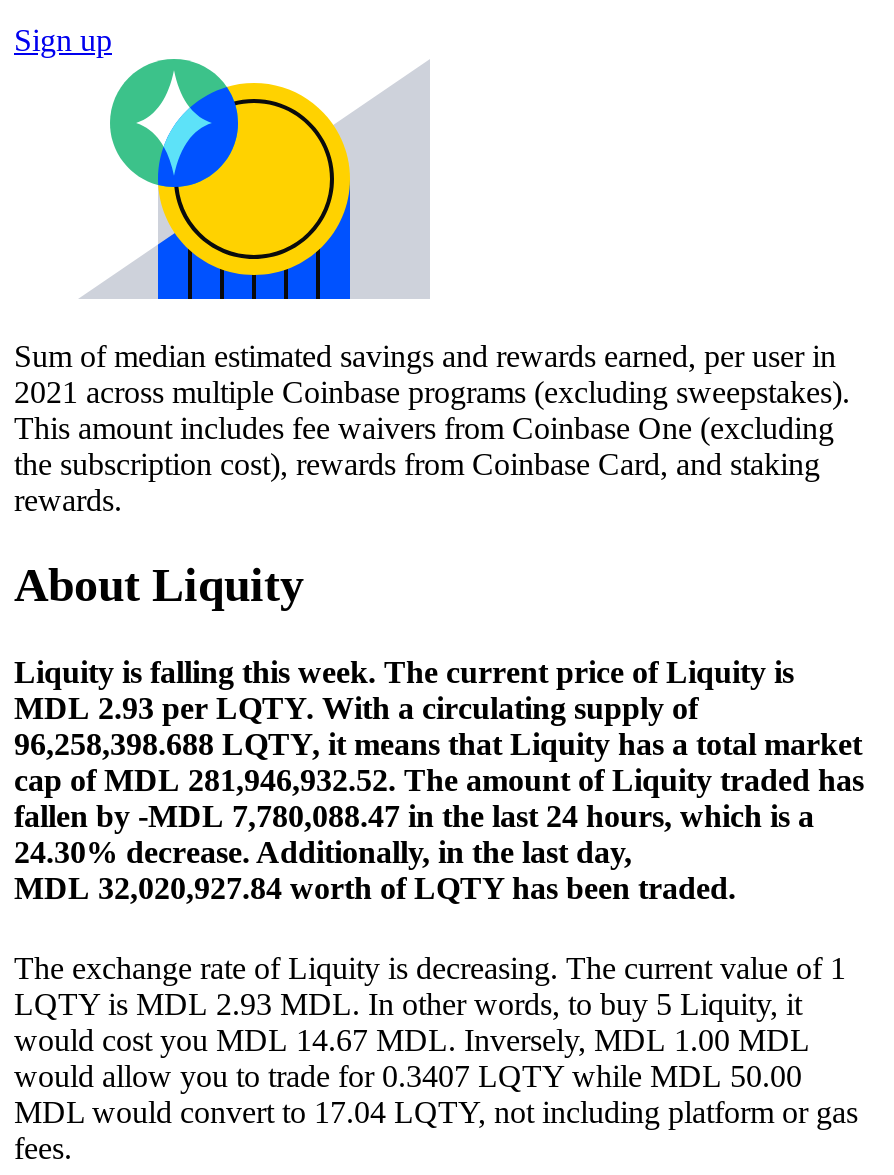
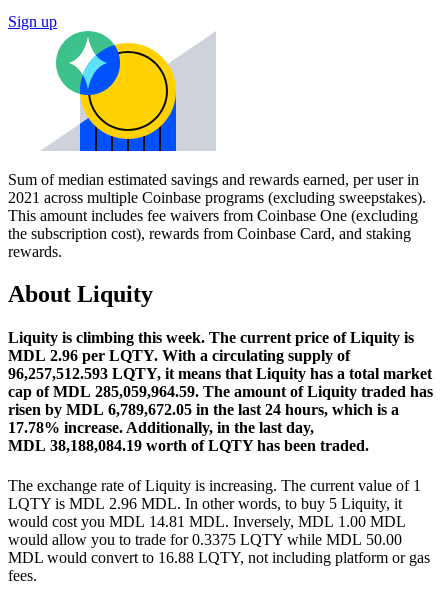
- Liquity is falling this week. The current price of Liquity is
+ Liquity is climbing this week. The current price of Liquity is

- MDL 2.93 per LQTY. With a circulating supply of
+ MDL 2.96 per LQTY. With a circulating supply of

- 96,258,398.688 LQTY, it means that Liquity has a total market
+ 96,257,512.593 LQTY, it means that Liquity has a total market

- cap of MDL 281,946,932.52. The amount of Liquity traded has
+ cap of MDL 285,059,964.59. The amount of Liquity traded has

- fallen by -MDL 7,780,088.47 in the last 24 hours, which is a
+ risen by MDL 6,789,672.05 in the last 24 hours, which is a

- 24.30% decrease. Additionally, in the last day,
+ 17.78% increase. Additionally, in the last day,

- MDL 32,020,927.84 worth of LQTY has been traded.
+ MDL 38,188,084.19 worth of LQTY has been traded.

- The exchange rate of Liquity is decreasing. The current value of 1
+ The exchange rate of Liquity is increasing. The current value of 1

- LQTY is MDL 2.93 MDL. In other words, to buy 5 Liquity, it
+ LQTY is MDL 2.96 MDL. In other words, to buy 5 Liquity, it

- would cost you MDL 14.67 MDL. Inversely, MDL 1.00 MDL
+ would cost you MDL 14.81 MDL. Inversely, MDL 1.00 MDL

- would allow you to trade for 0.3407 LQTY while MDL 50.00
+ would allow you to trade for 0.3375 LQTY while MDL 50.00

- MDL would convert to 17.04 LQTY, not including platform or gas
+ MDL would convert to 16.88 LQTY, not including platform or gas
